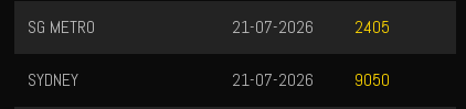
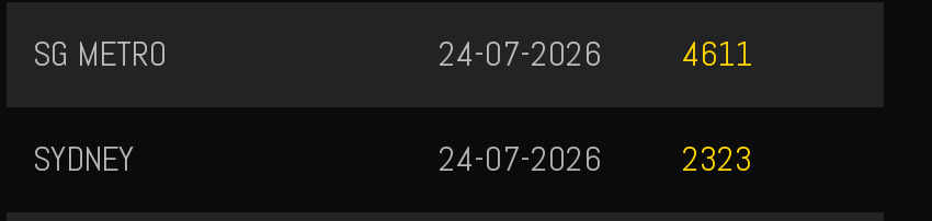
- 21-07-2026
+ 24-07-2026

- 2405
+ 4611

- 21-07-2026
+ 24-07-2026

- 9050
+ 2323
